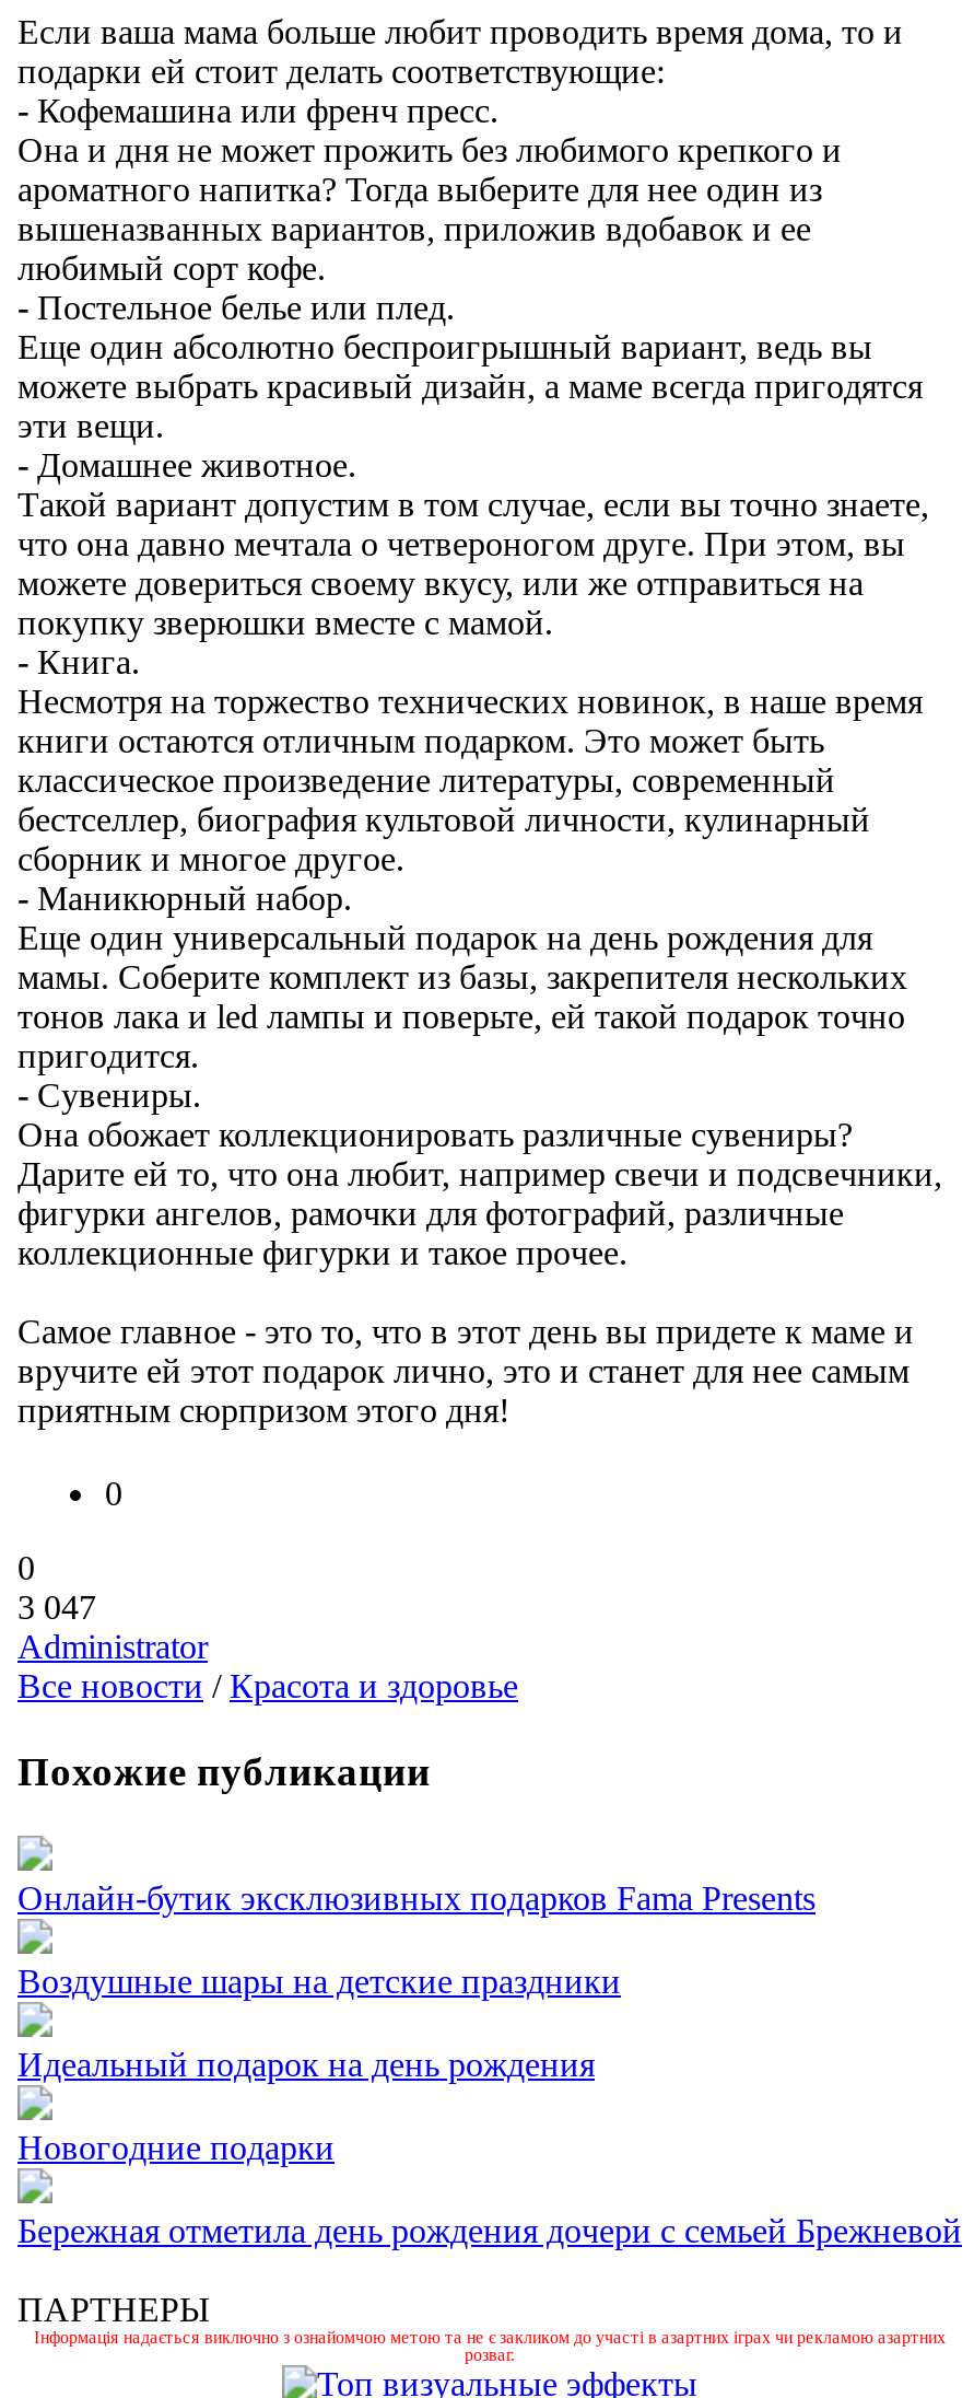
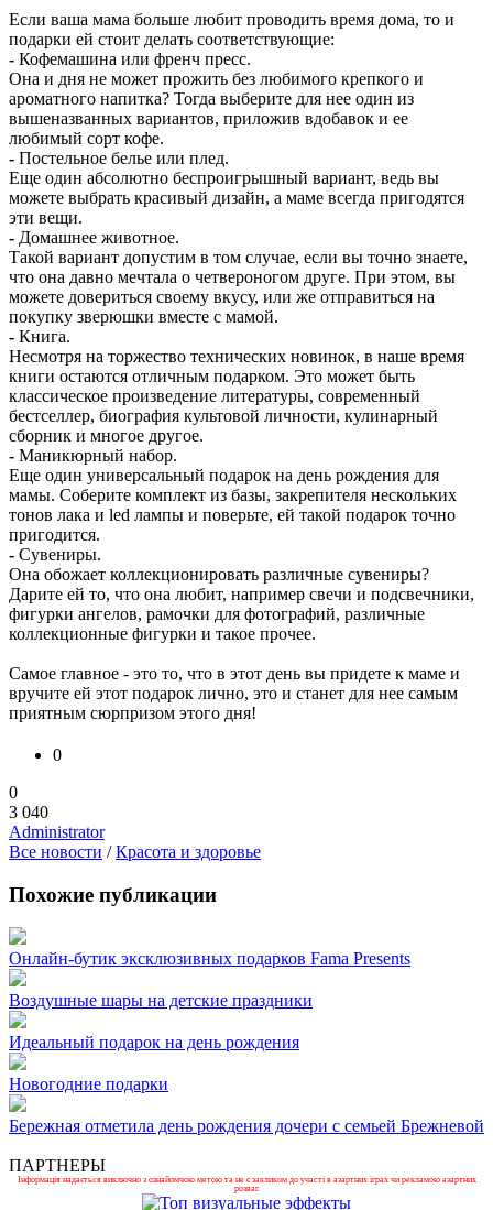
- 3 047
+ 3 040
